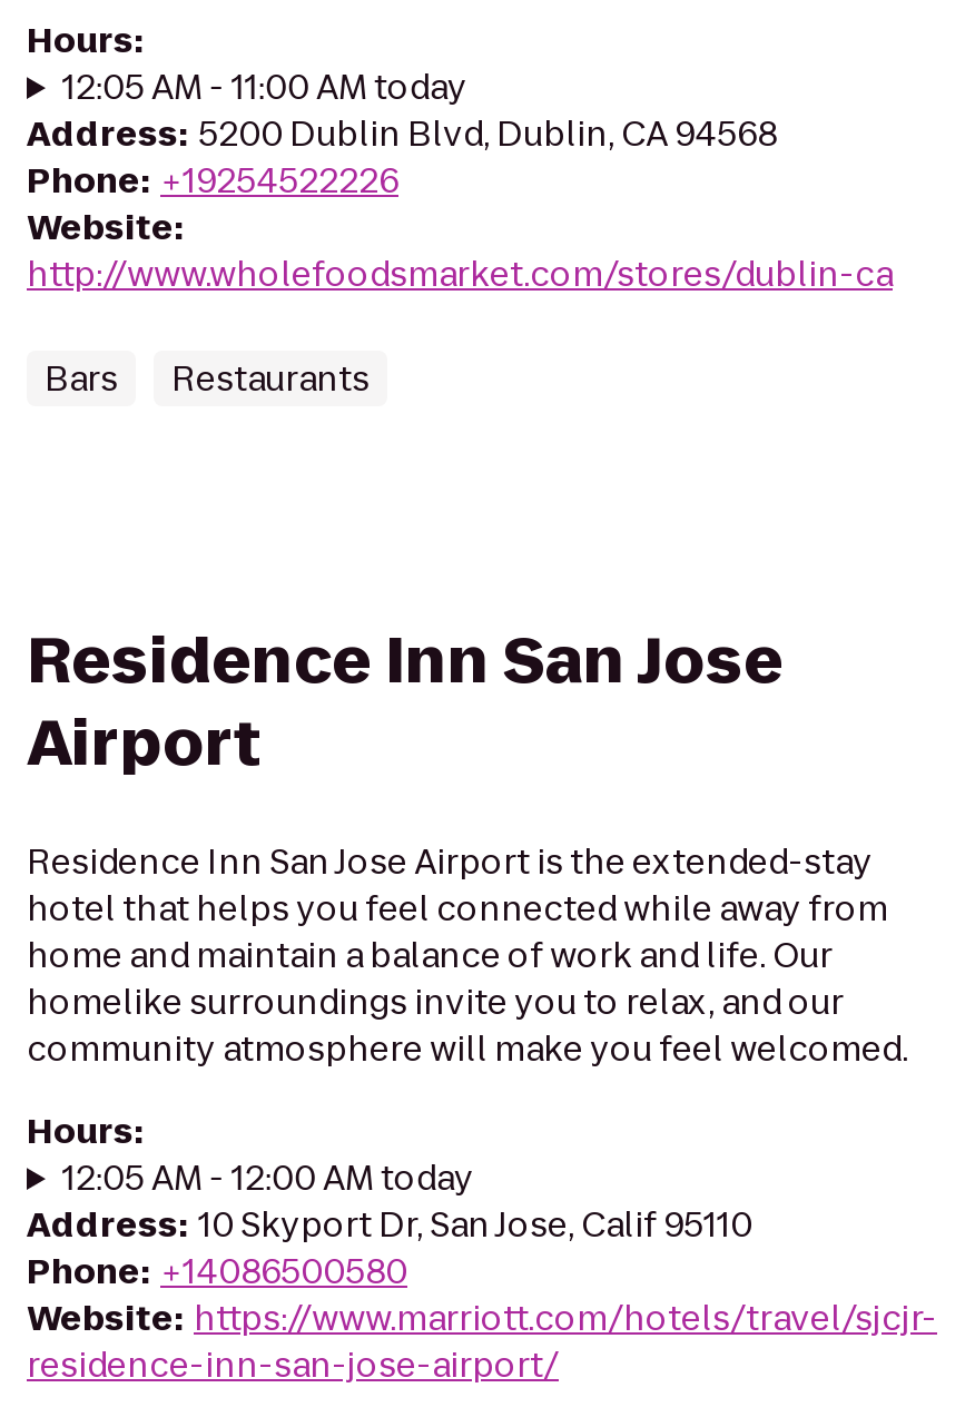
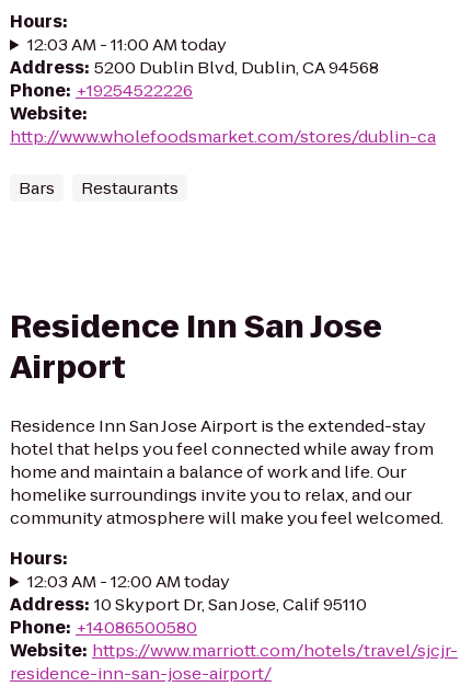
- 12:05 AM - 11:00 AM today
+ 12:03 AM - 11:00 AM today

- 12:05 AM - 12:00 AM today
+ 12:03 AM - 12:00 AM today
